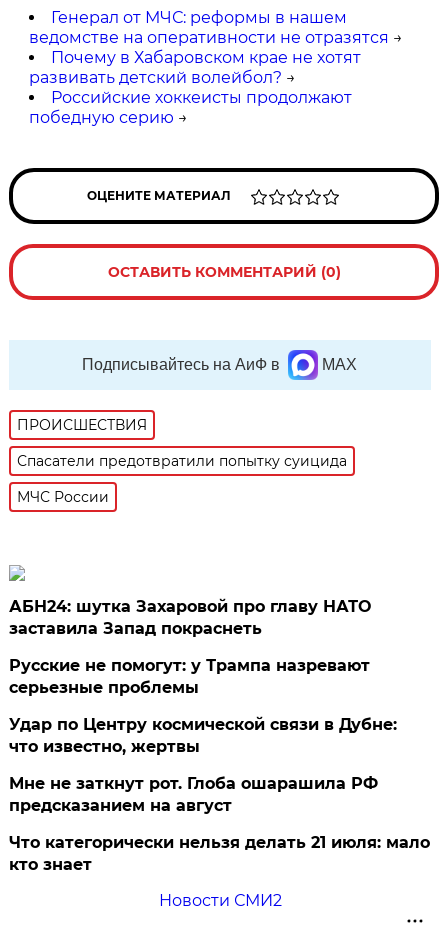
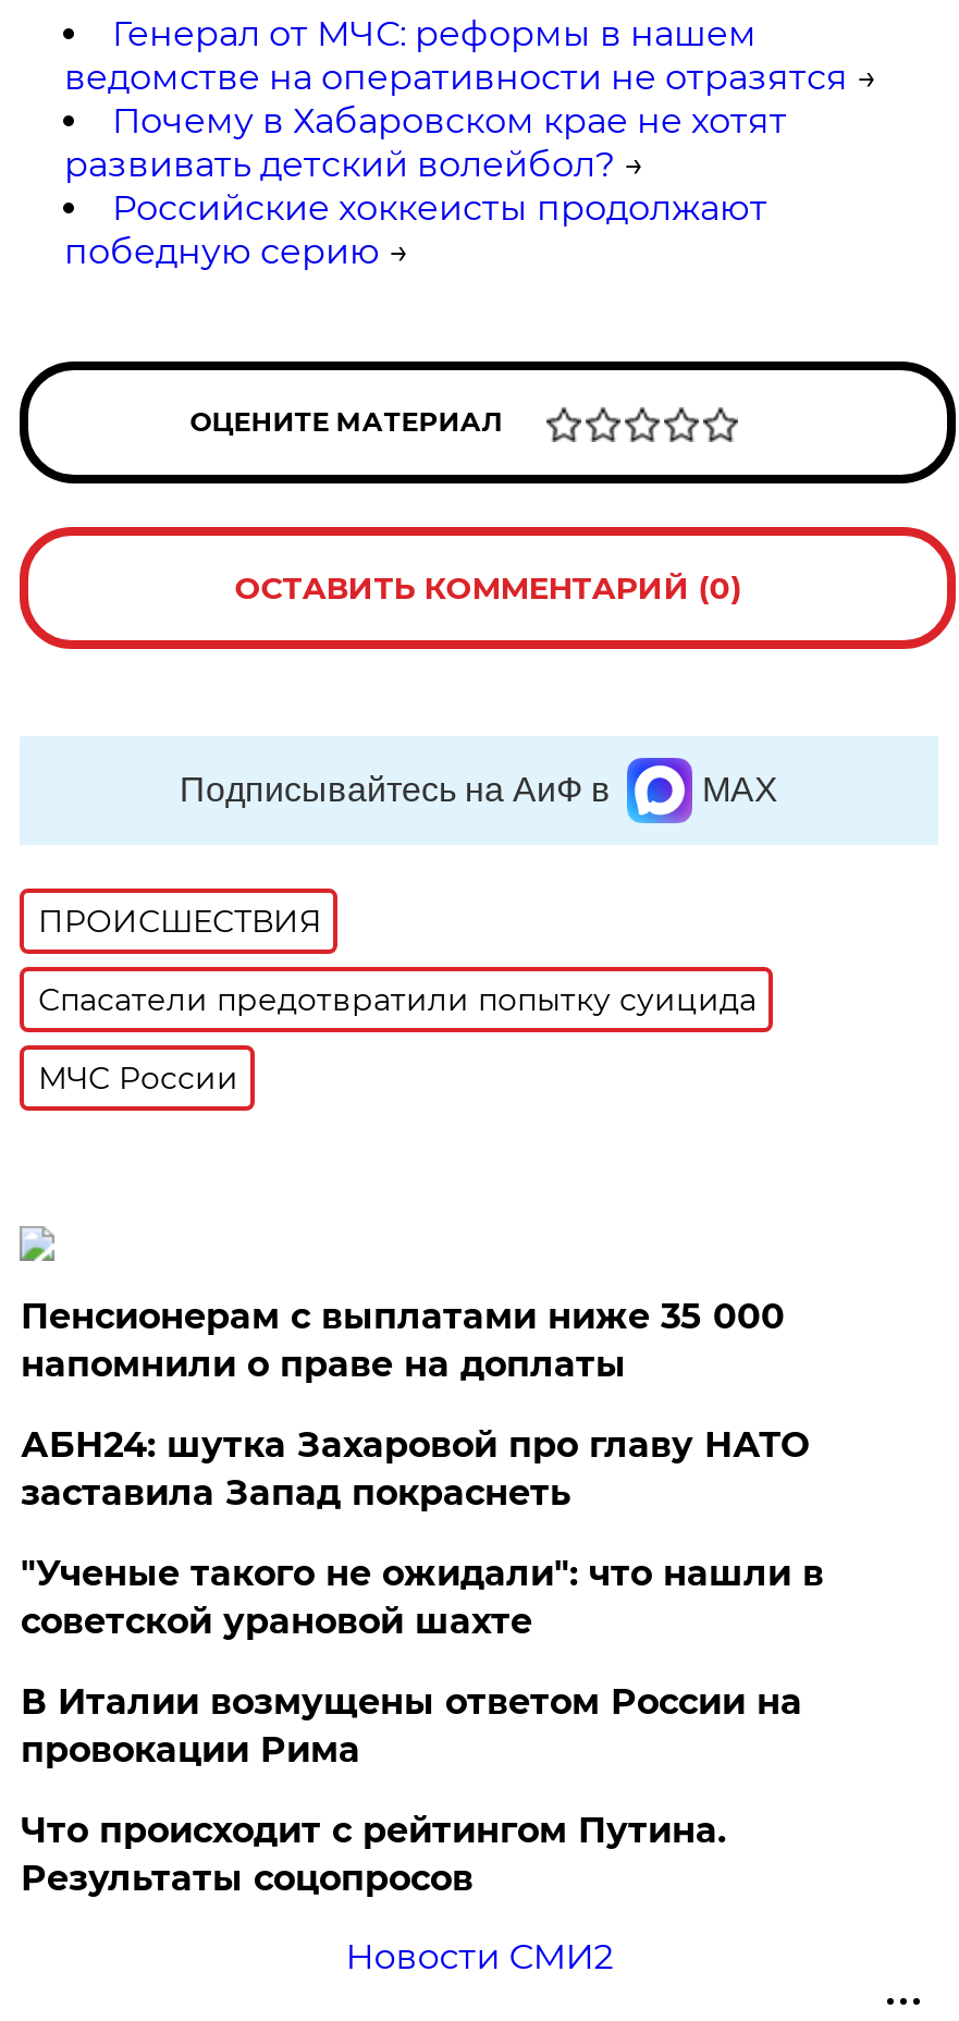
+ Пенсионерам с выплатами ниже 35 000
+ напомнили о праве на доплаты

moved down: АБН24: шутка Захаровой про главу НАТО | заставила Запад покраснеть

- Русские не помогут: у Трампа назревают
- серьезные проблемы
- Удар по Центру космической связи в Дубне:
- что известно, жертвы
- Мне не заткнут рот. Глоба ошарашила РФ
- предсказанием на август
- Что категорически нельзя делать 21 июля: мало
- кто знает
+ "Ученые такого не ожидали": что нашли в
+ советской урановой шахте
+ В Италии возмущены ответом России на
+ провокации Рима
+ Что происходит с рейтингом Путина.
+ Результаты соцопросов
